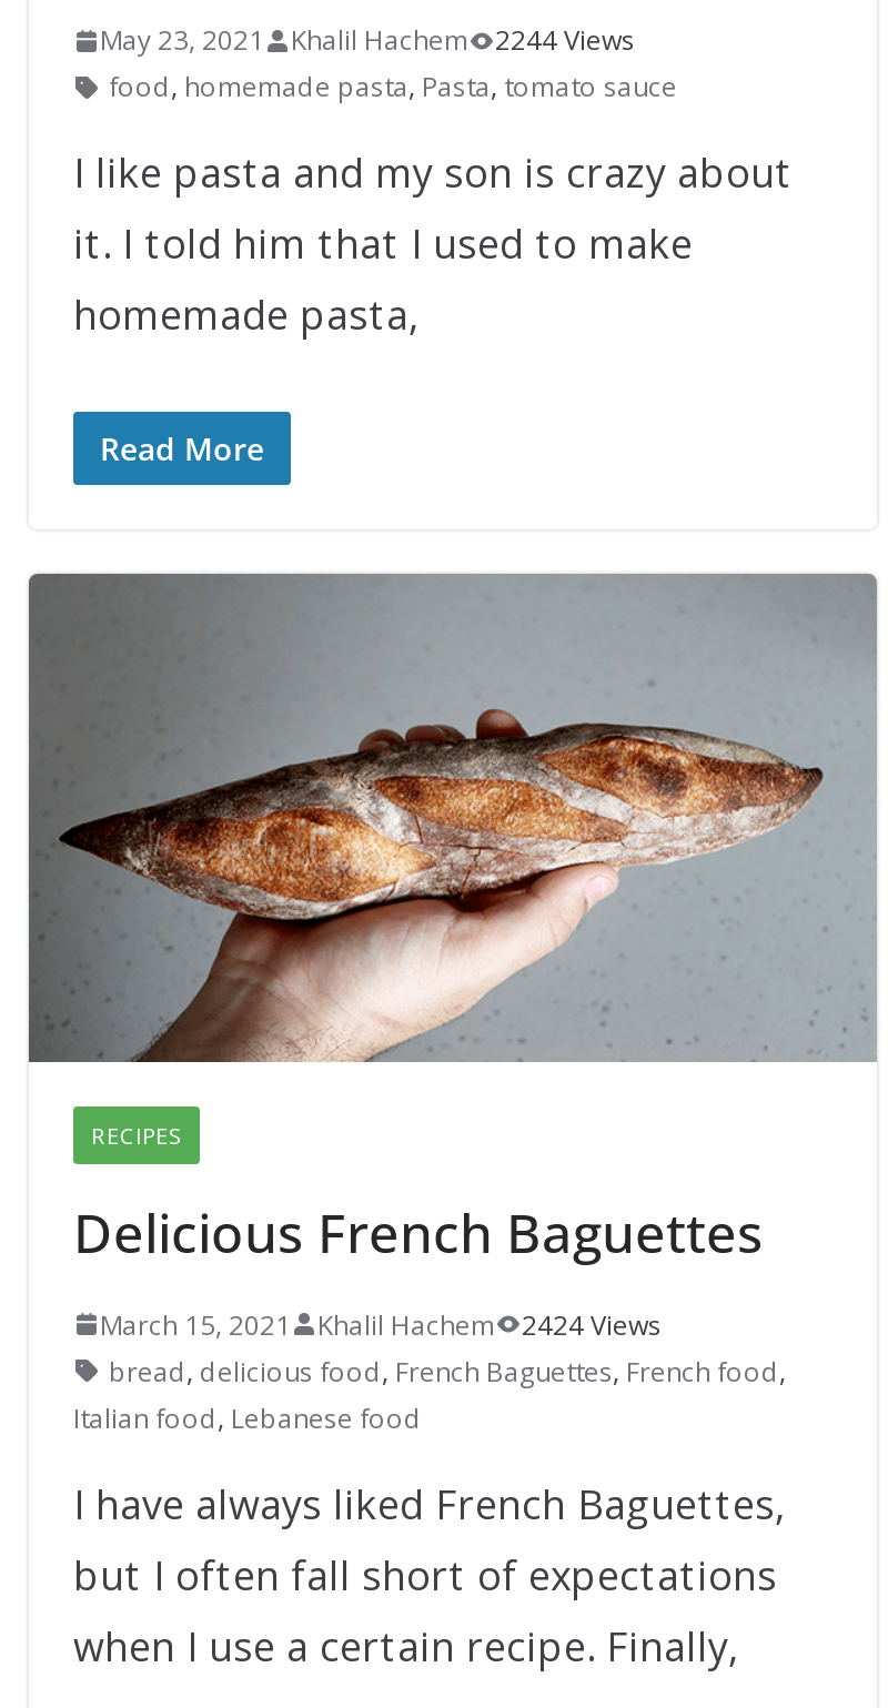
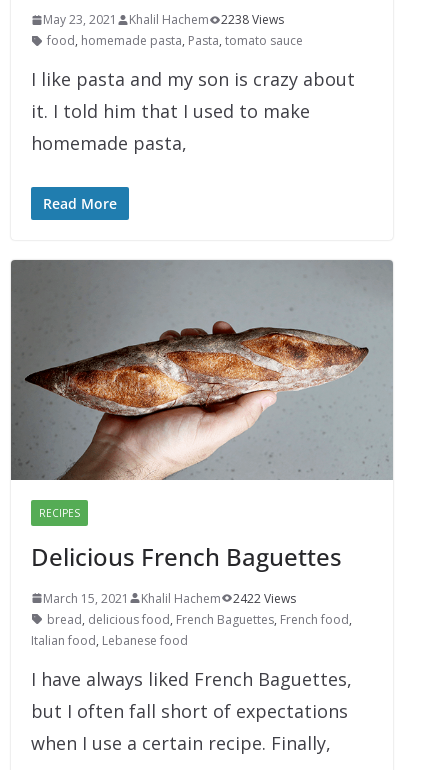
- May 23, 2021 Khalil Hachem 2244 Views
+ May 23, 2021 Khalil Hachem 2238 Views

- March 15, 2021 Khalil Hachem 2424 Views
+ March 15, 2021 Khalil Hachem 2422 Views
